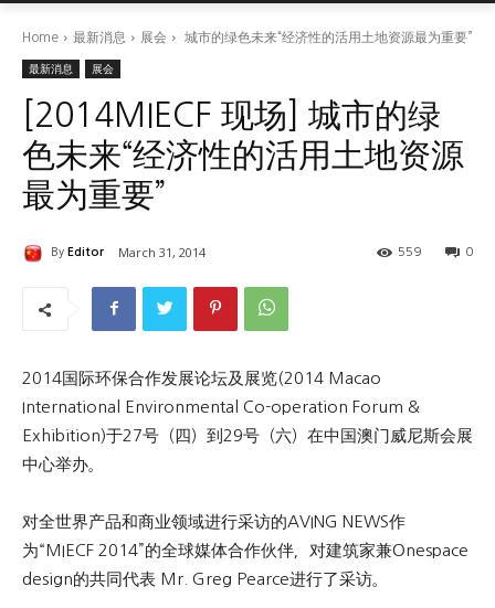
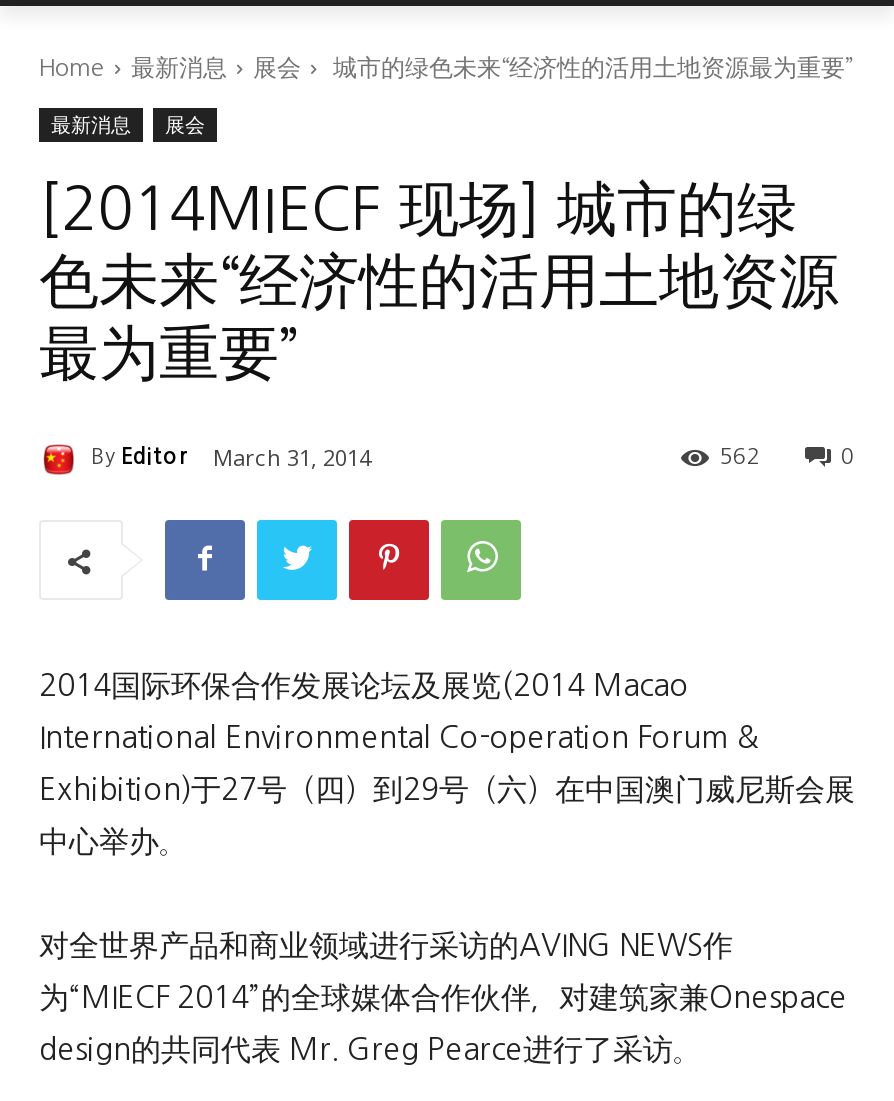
- 559
+ 562
